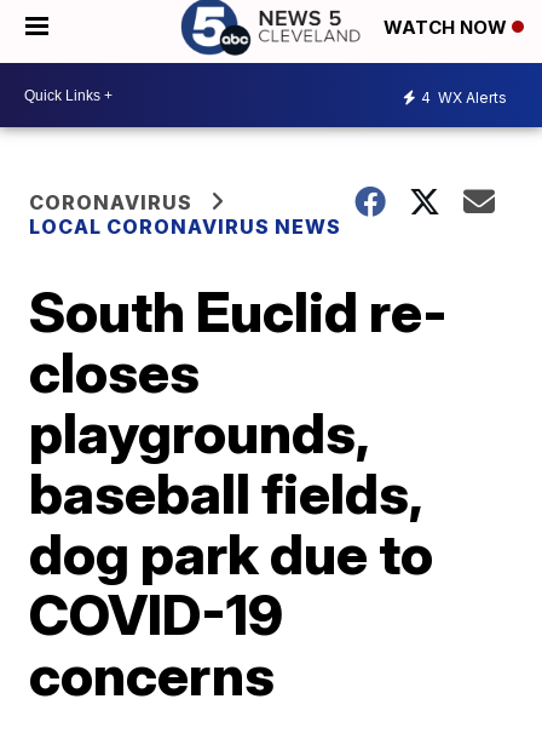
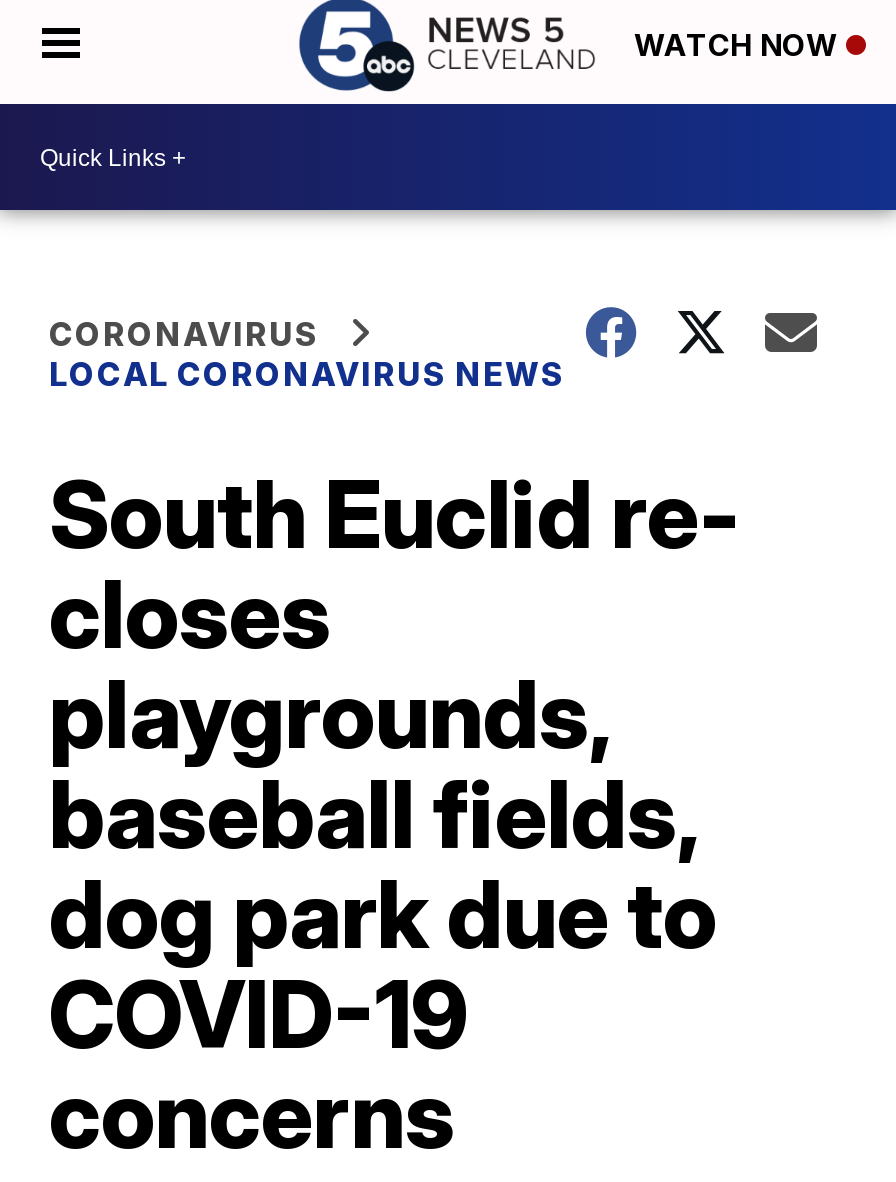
- 4 WX Alerts
